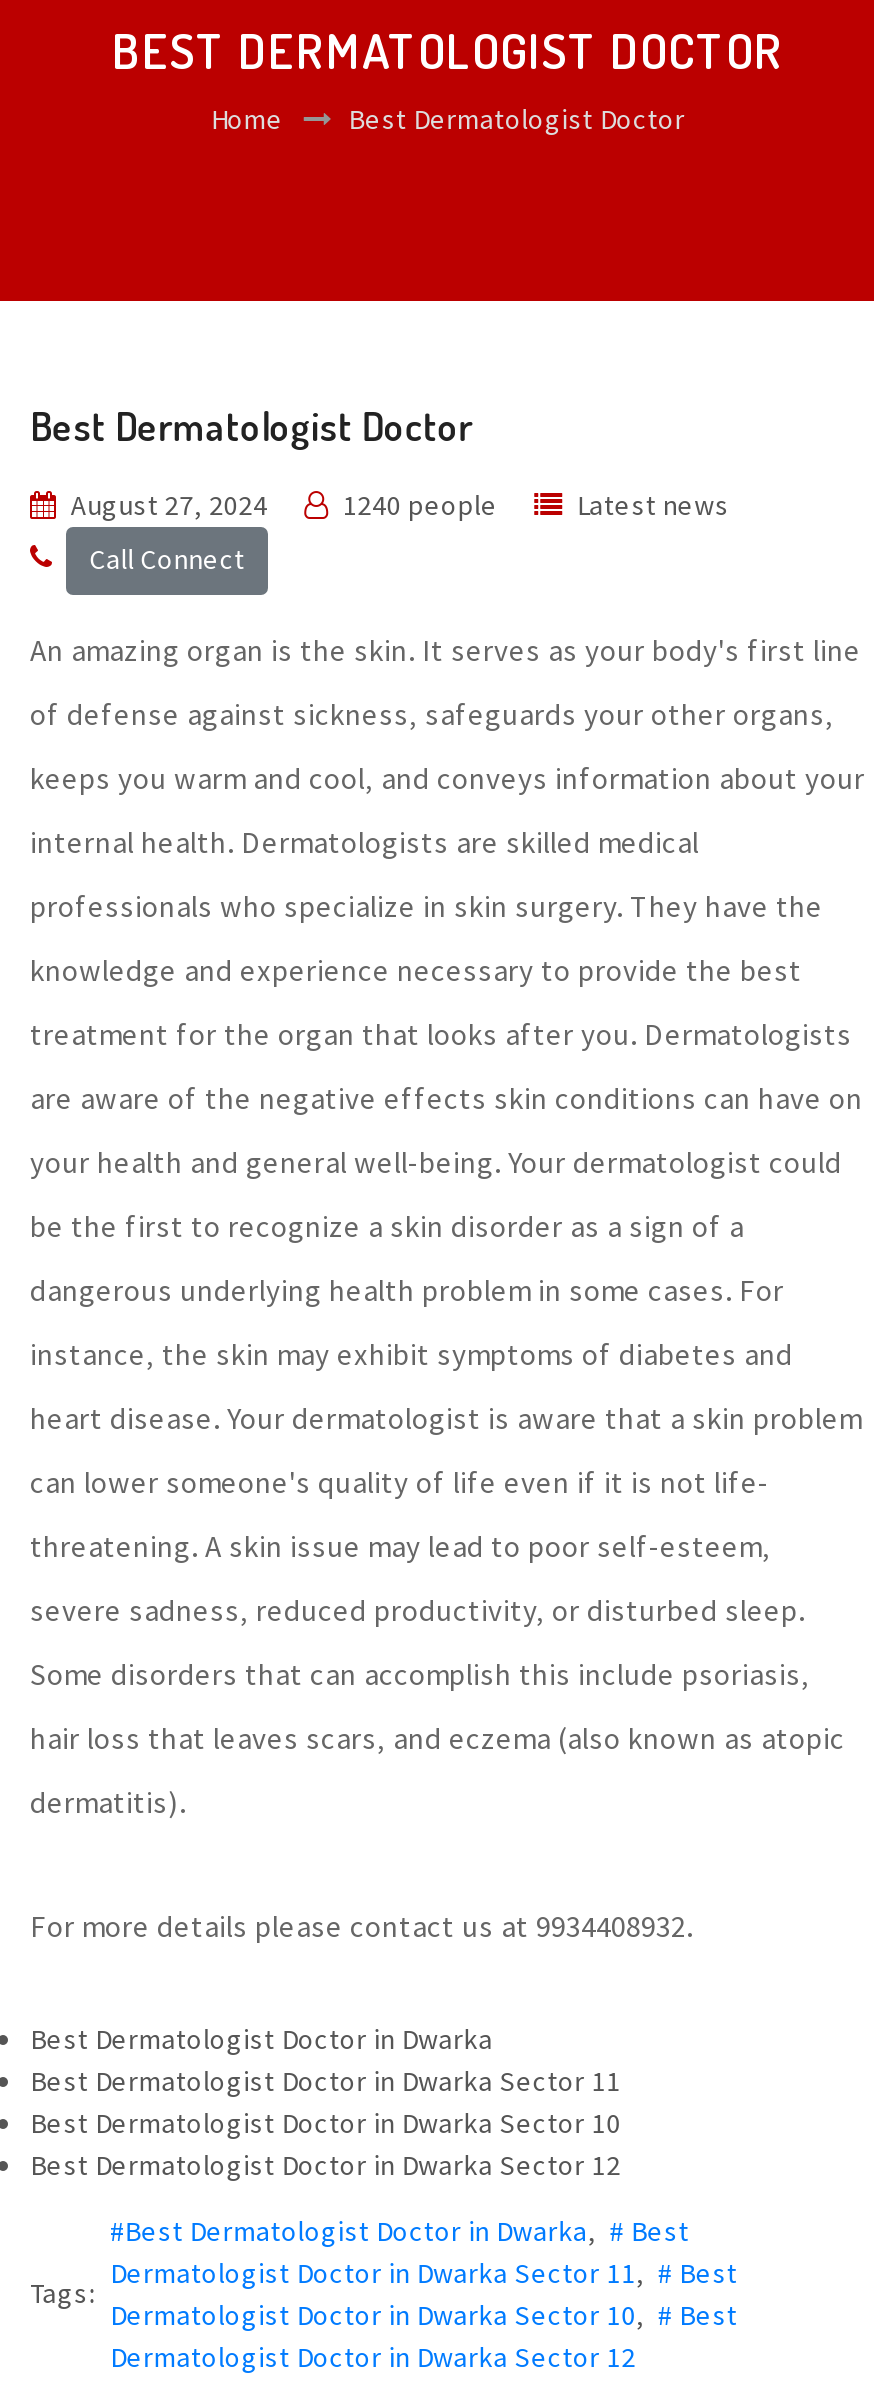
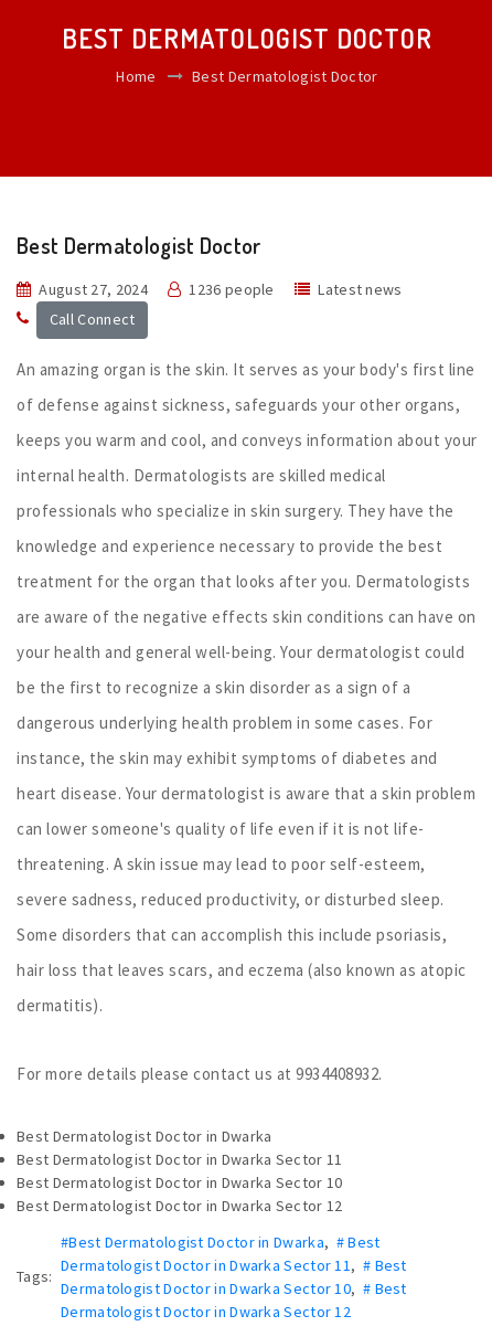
- 1240 people
+ 1236 people
